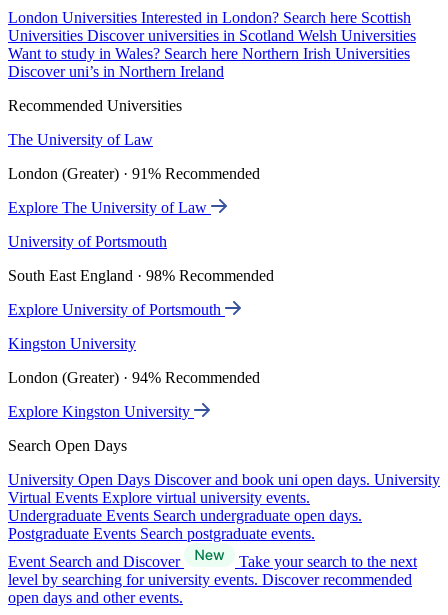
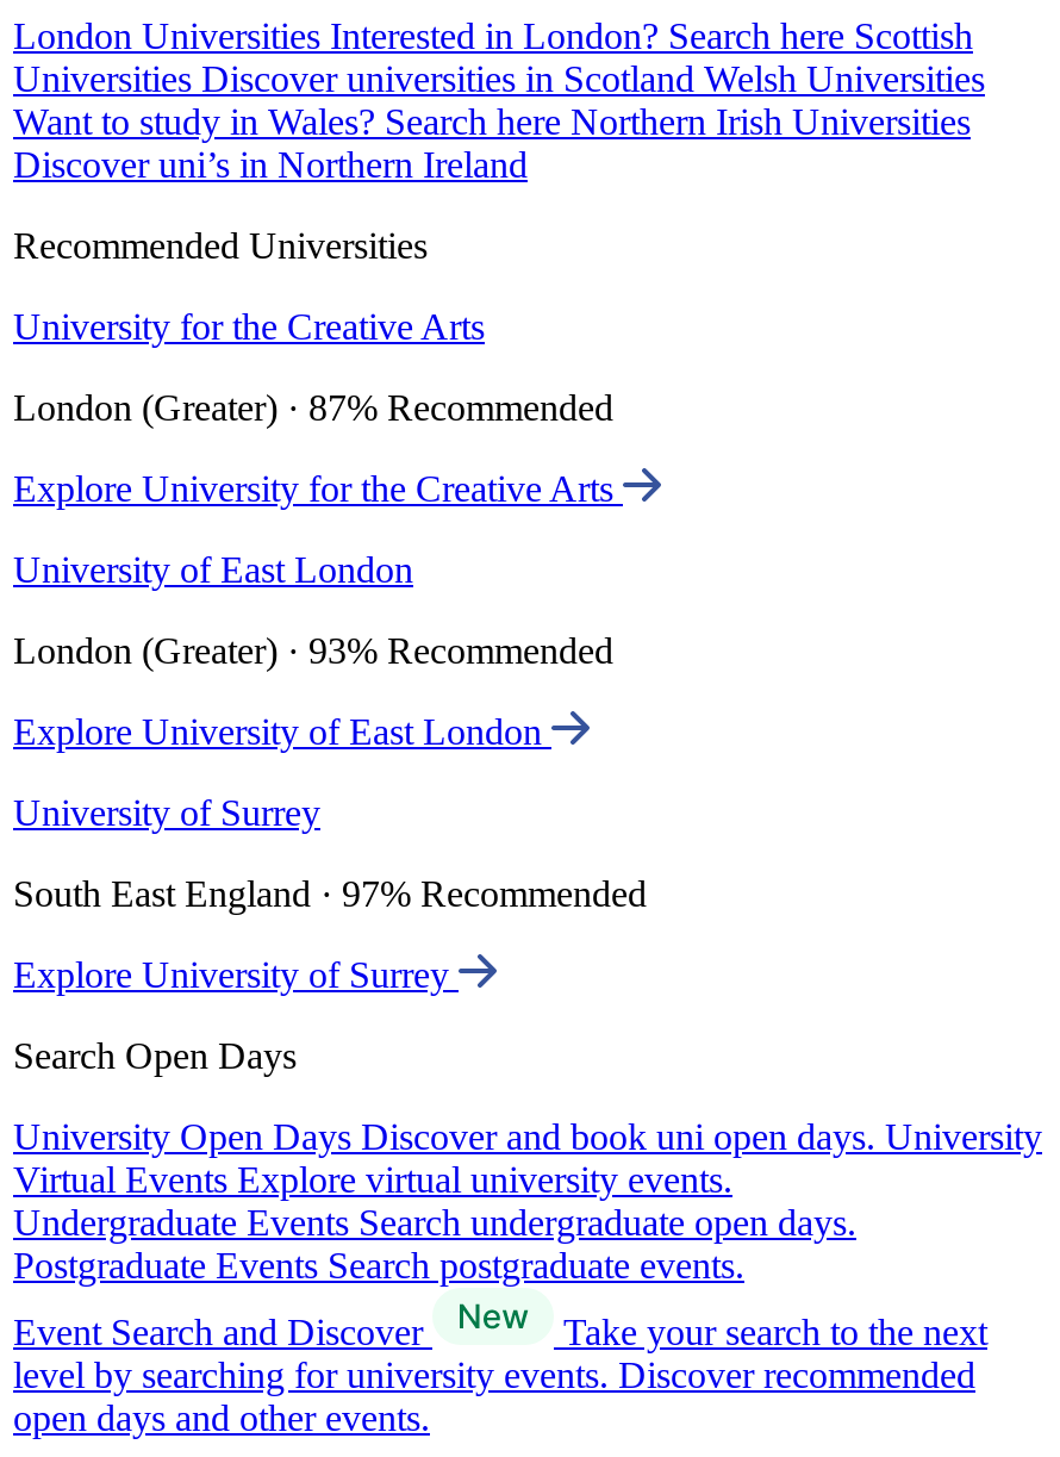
- The University of Law
+ University for the Creative Arts

- London (Greater) · 91% Recommended
+ London (Greater) · 87% Recommended

- Explore The University of Law
+ Explore University for the Creative Arts

- University of Portsmouth
+ University of East London

- South East England · 98% Recommended
+ London (Greater) · 93% Recommended

- Explore University of Portsmouth
+ Explore University of East London

- Kingston University
+ University of Surrey

- London (Greater) · 94% Recommended
+ South East England · 97% Recommended

- Explore Kingston University
+ Explore University of Surrey
